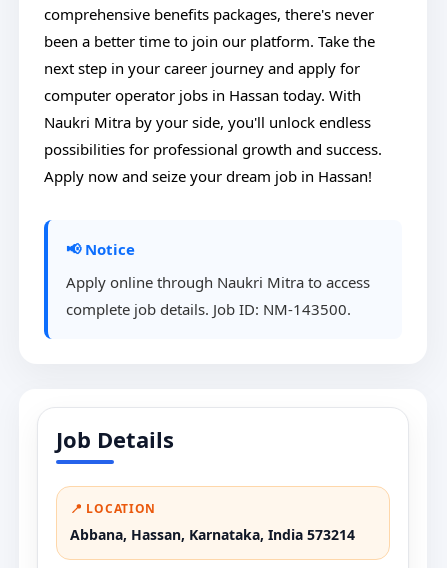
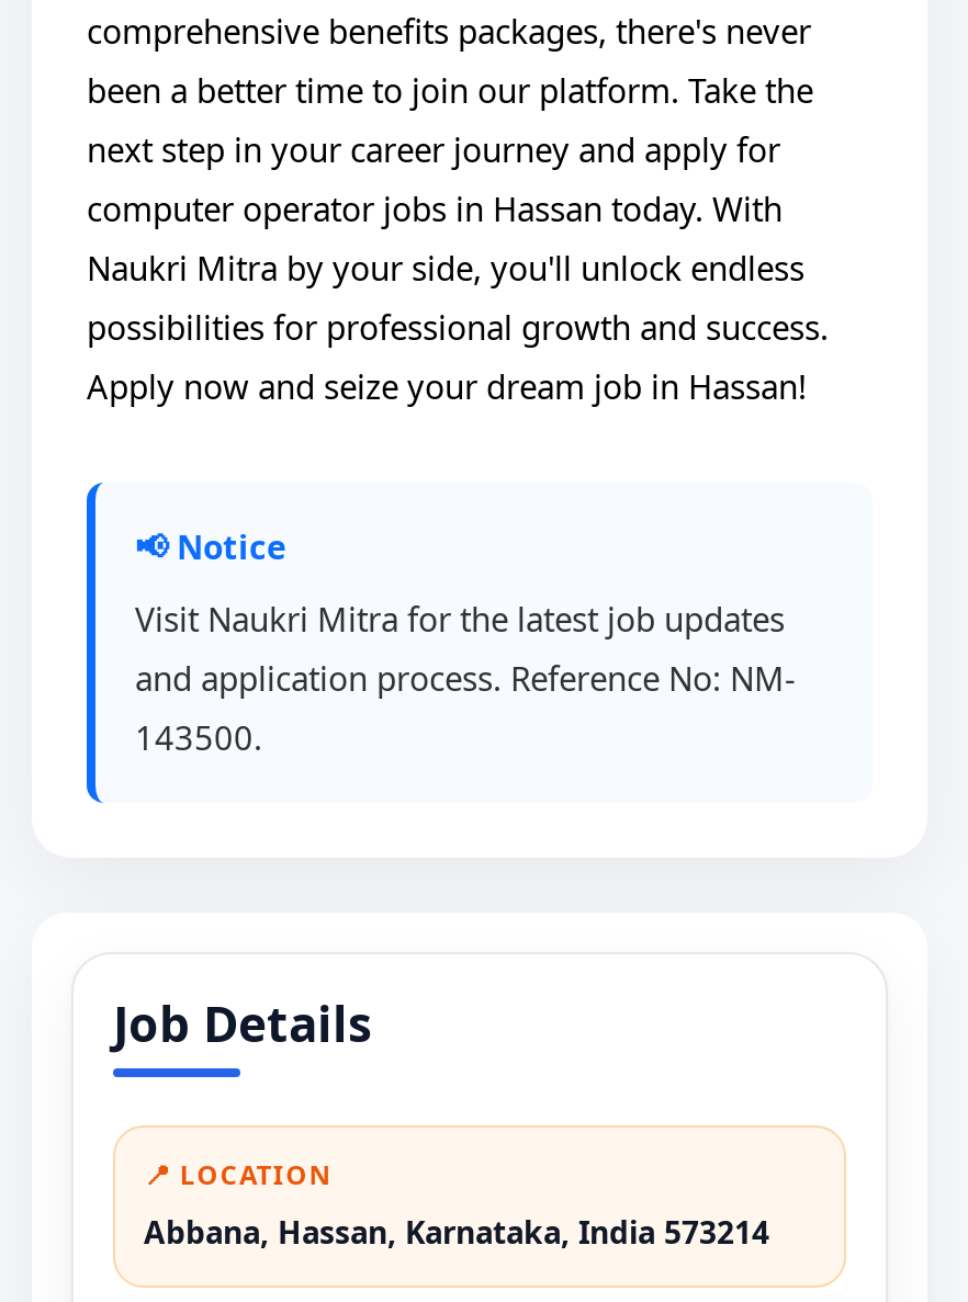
- Apply online through Naukri Mitra to access
- complete job details. Job ID: NM-143500.
+ Visit Naukri Mitra for the latest job updates
+ and application process. Reference No: NM-
+ 143500.
